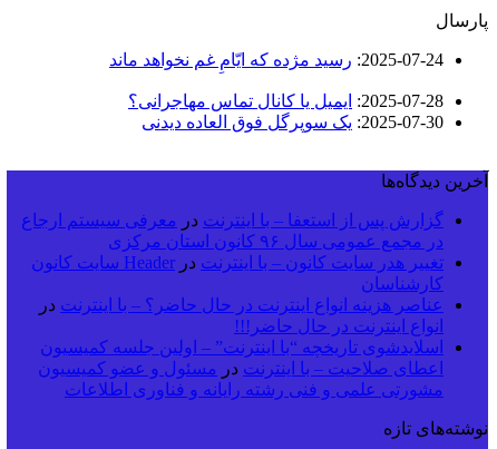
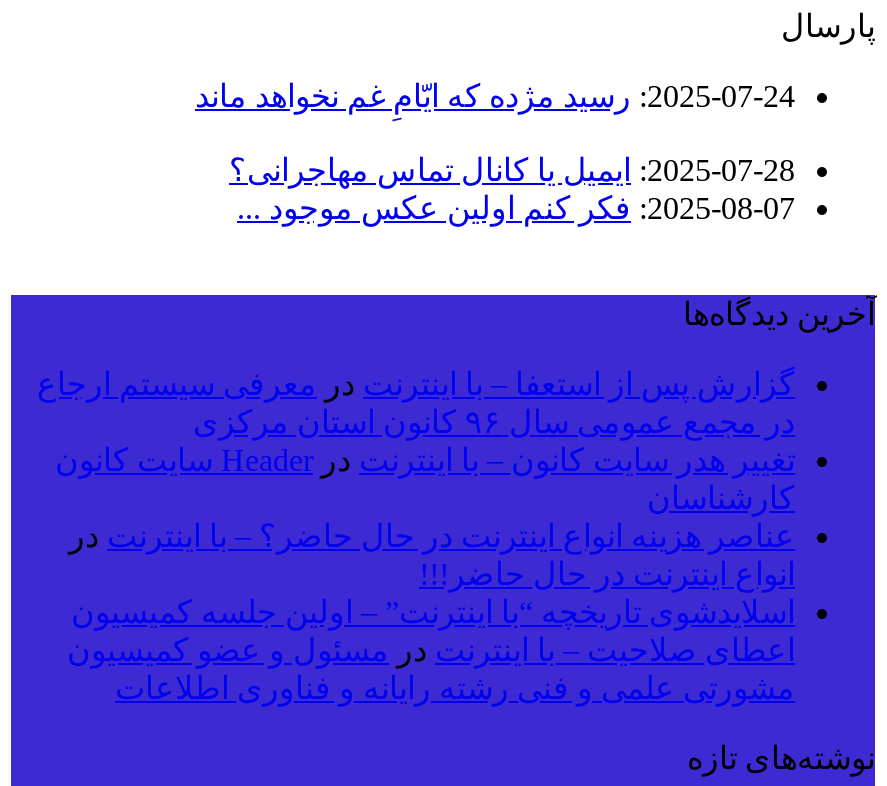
- 2025-07-30
- : یک سوپرگل فوق العاده دیدنی
+ 2025-08-07
+ : فکر کنم اولین عکس موجود ...
